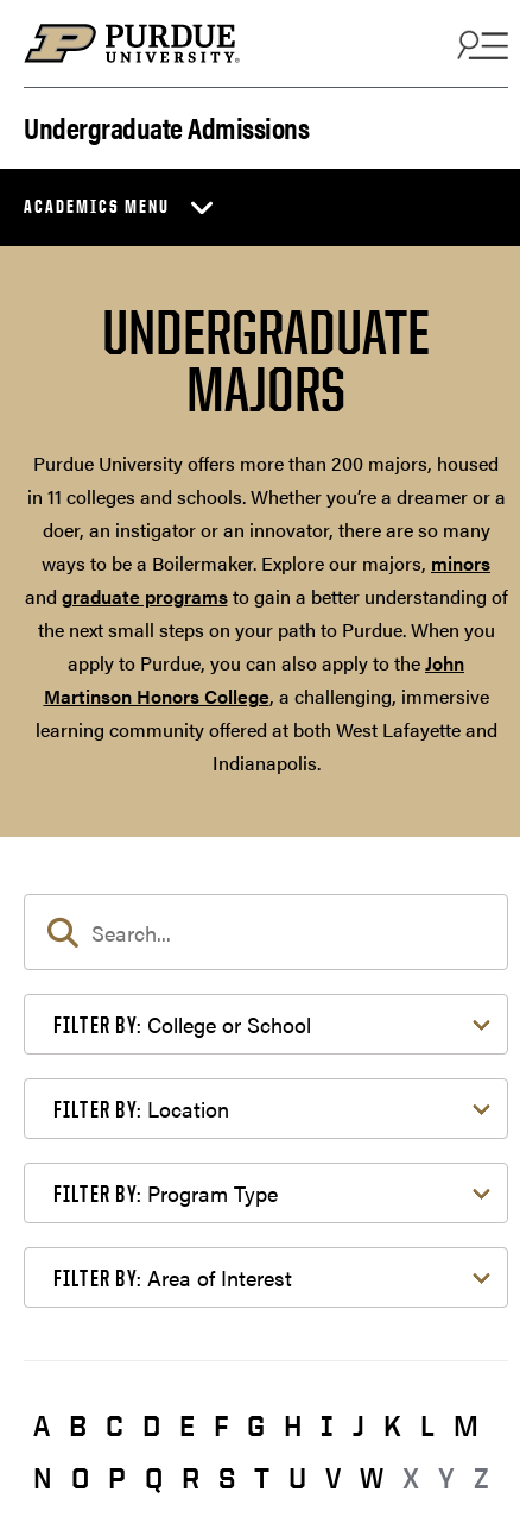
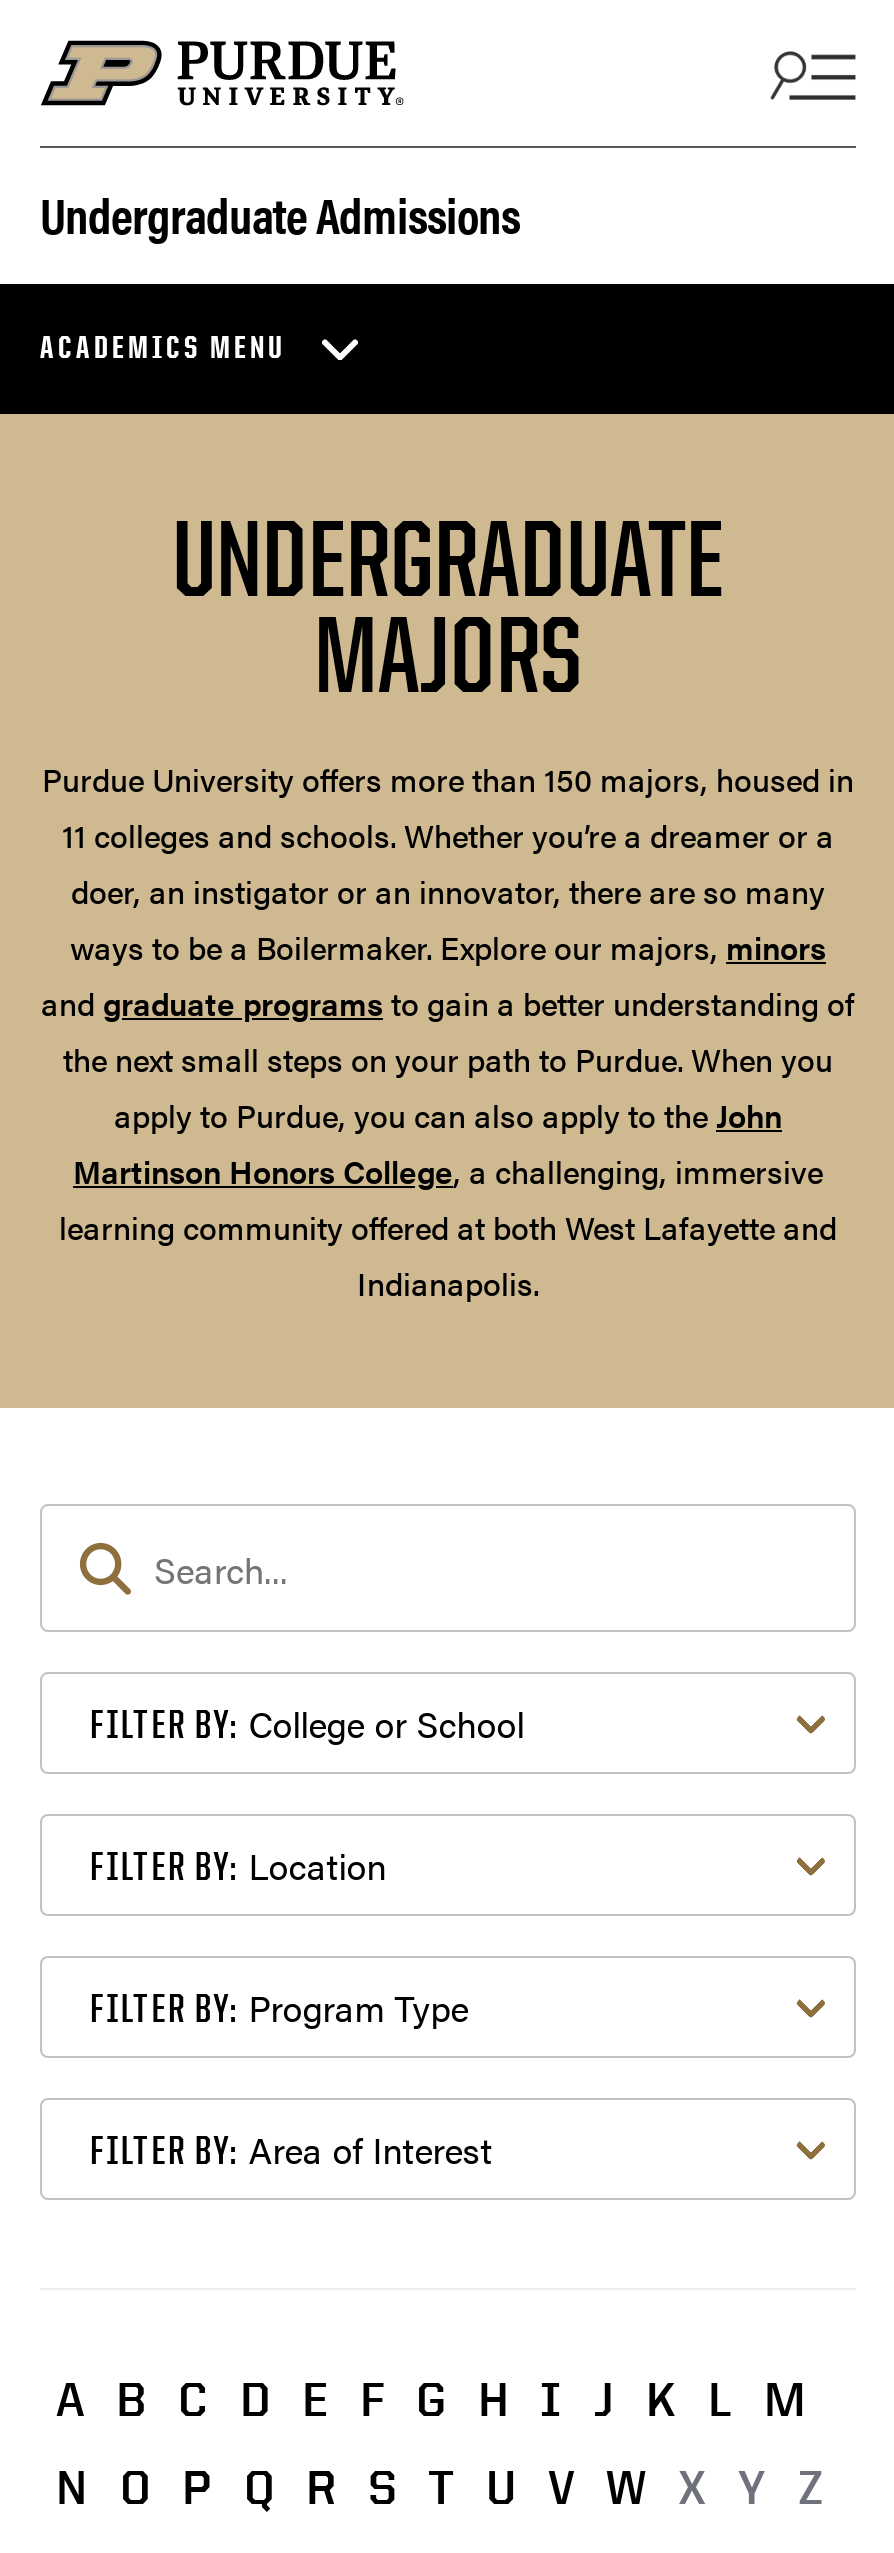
- Purdue University offers more than 200 majors, housed
- in 11 colleges and schools. Whether you’re a dreamer or a
+ Purdue University offers more than 150 majors, housed in
+ 11 colleges and schools. Whether you’re a dreamer or a
